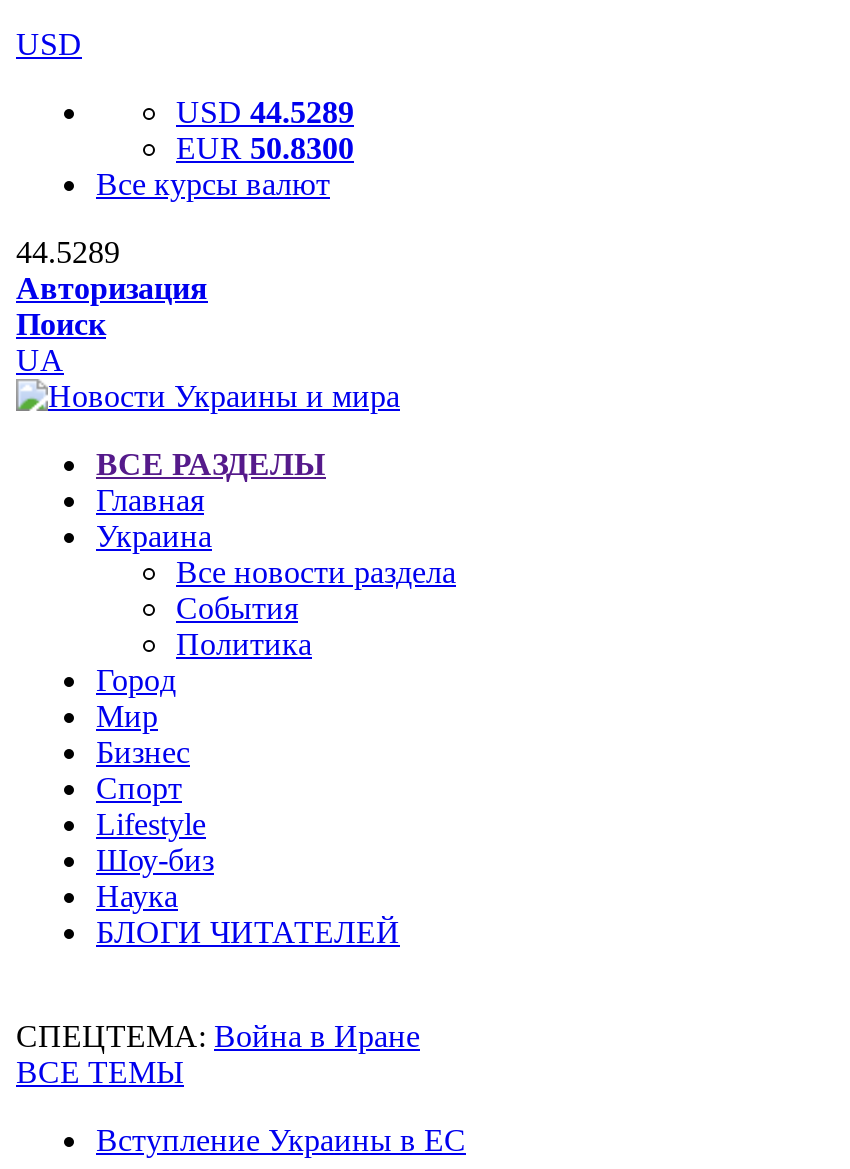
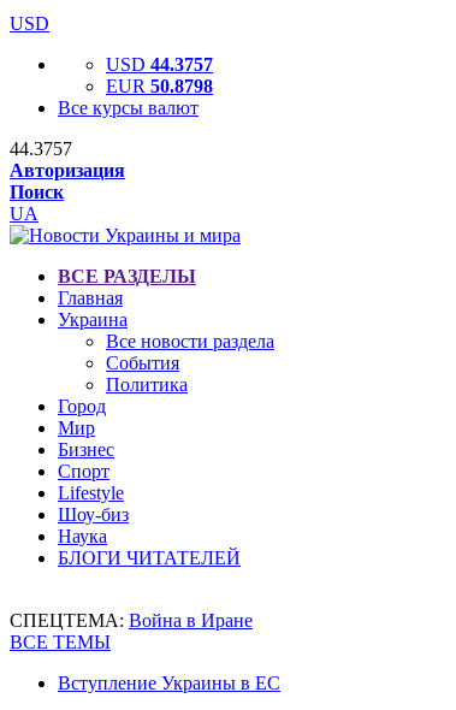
- USD 44.5289
+ USD 44.3757

- EUR 50.8300
+ EUR 50.8798

- 44.5289
+ 44.3757
